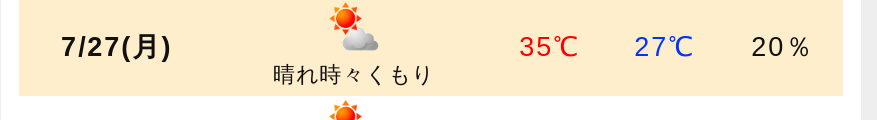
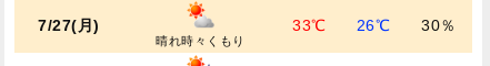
- 35℃
+ 33℃

- 27℃
+ 26℃

- 20％
+ 30％
